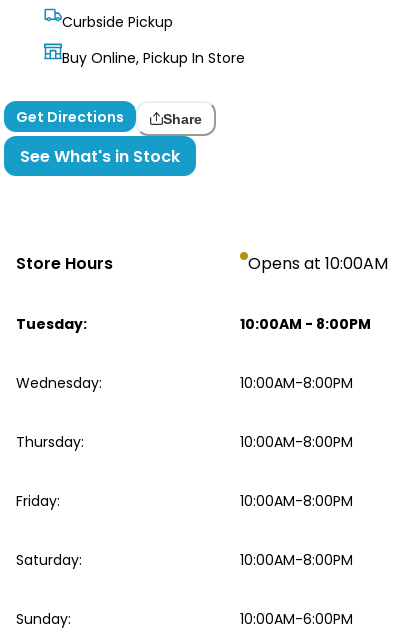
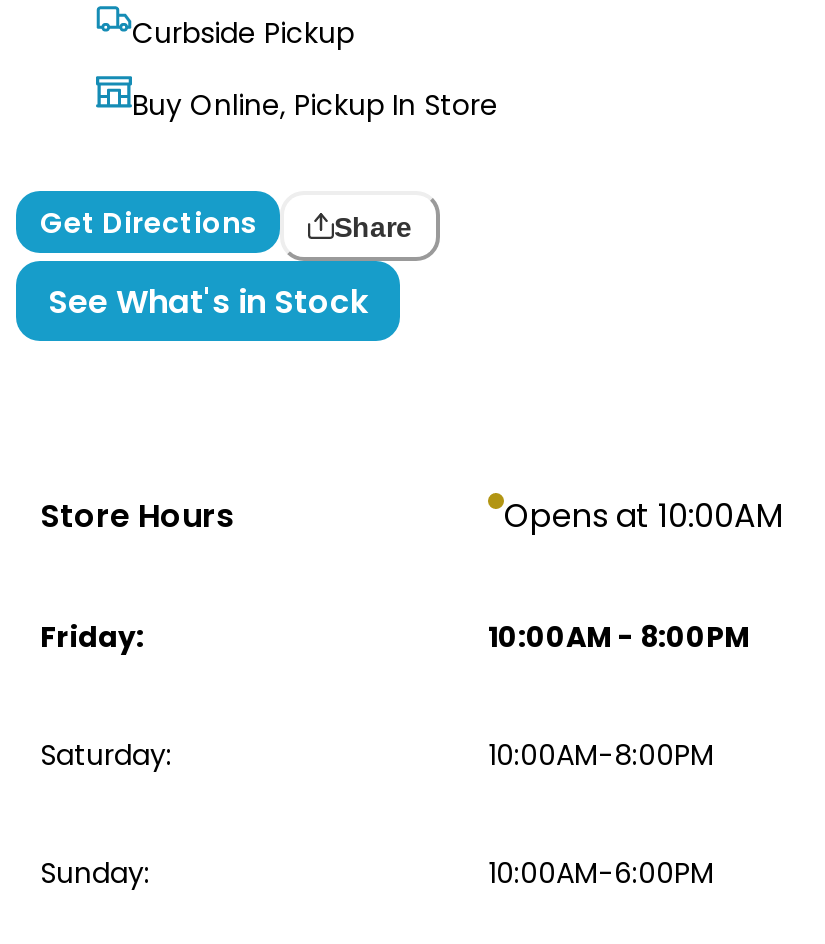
- Tuesday:
+ Friday:

- Wednesday:
- 10:00AM-8:00PM
- Thursday:
- 10:00AM-8:00PM
- Friday:
- 10:00AM-8:00PM
